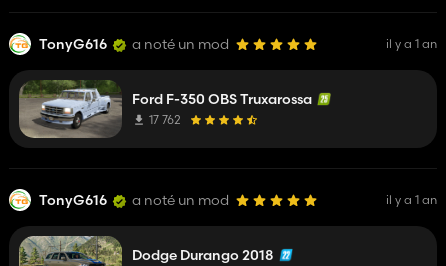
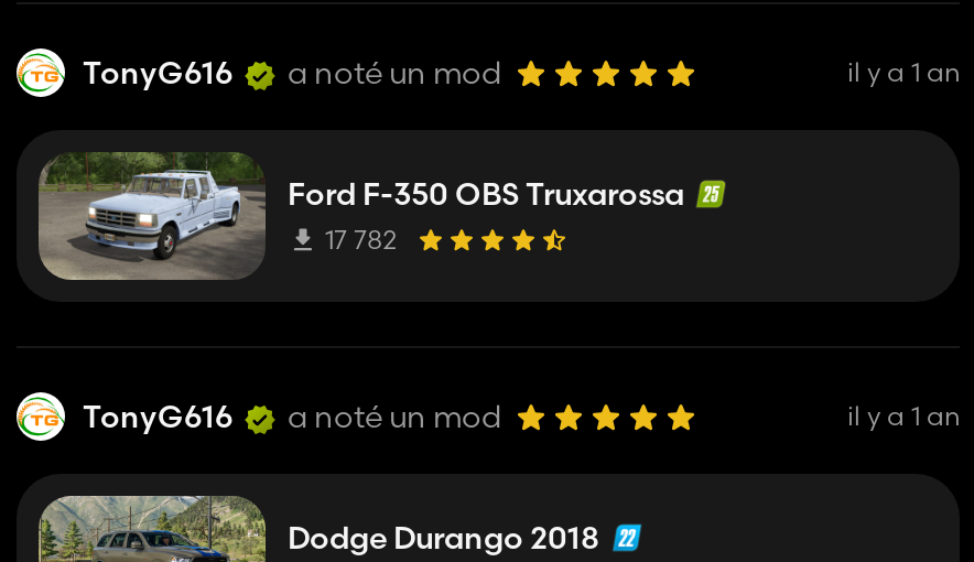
- 17 762
+ 17 782
